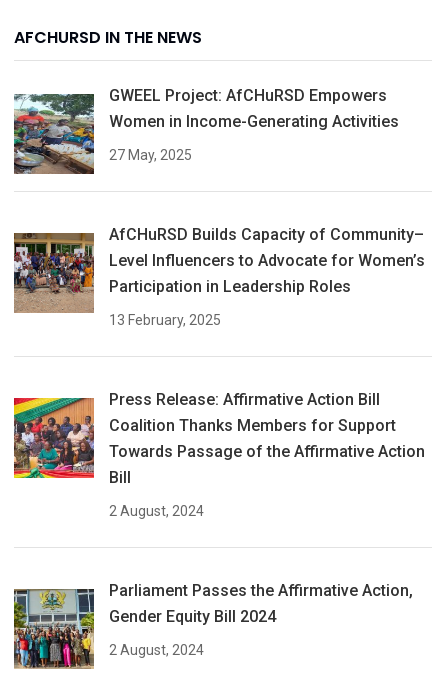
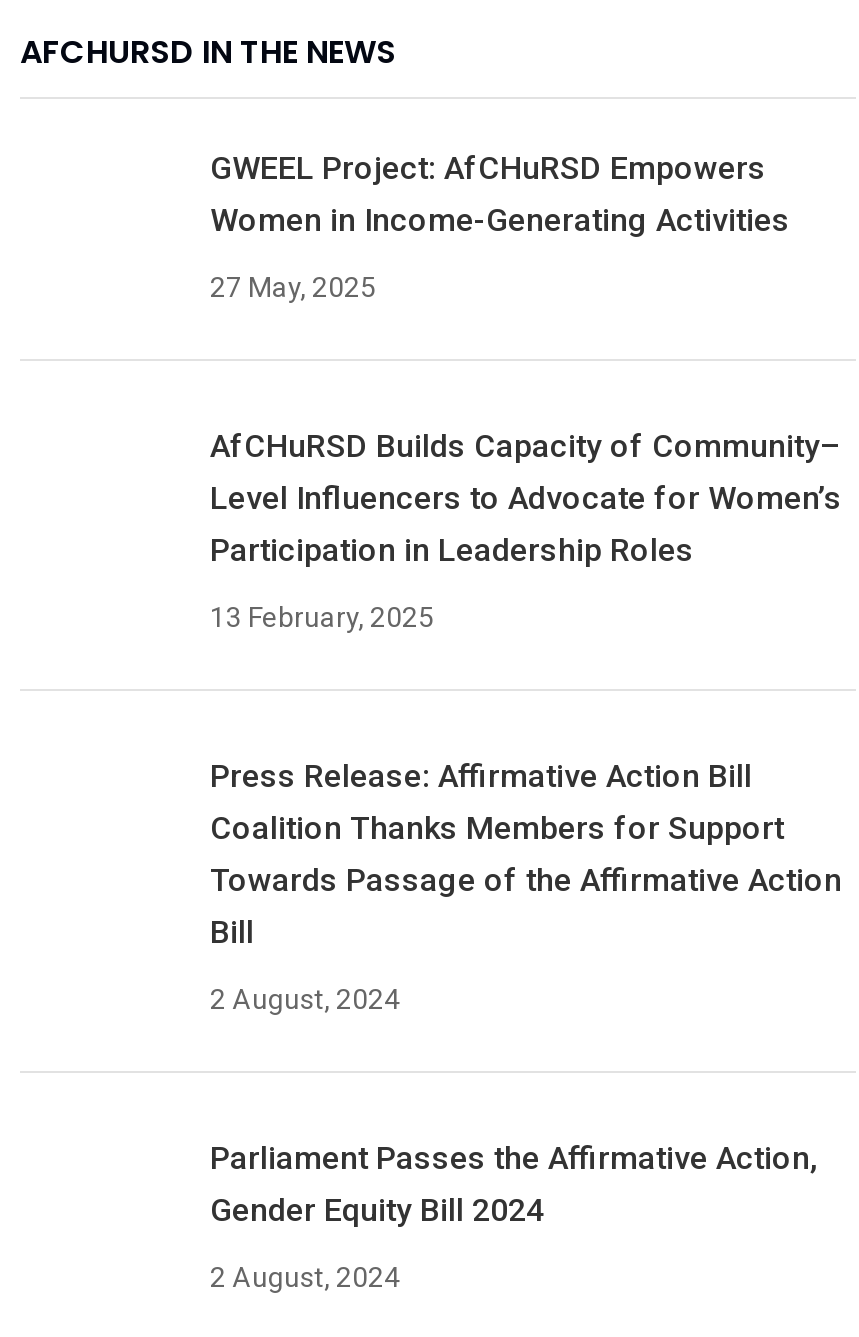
- [image]

- [image]

- [image]

- [image]
